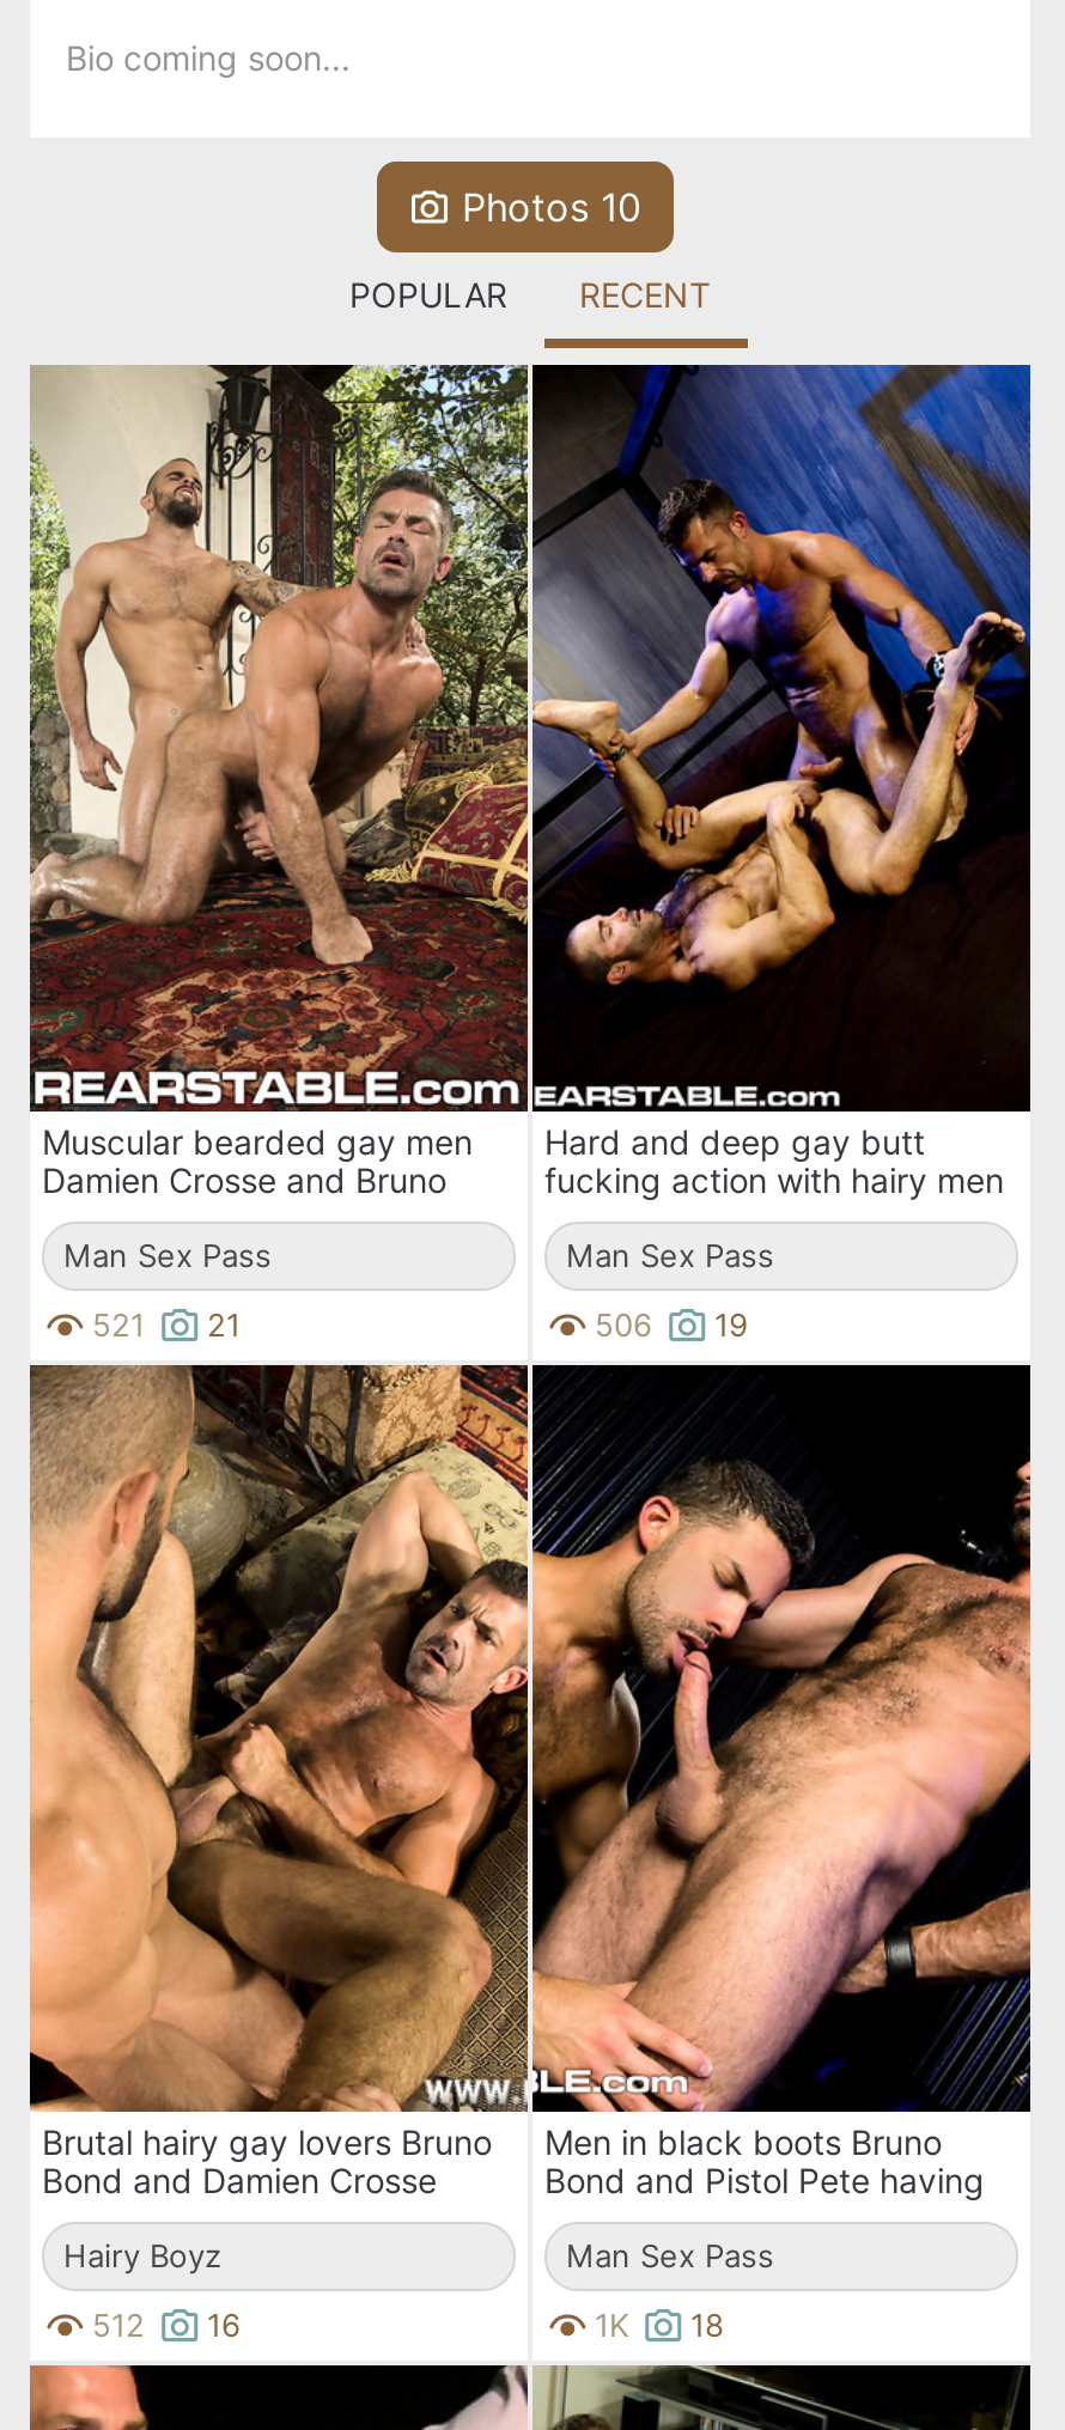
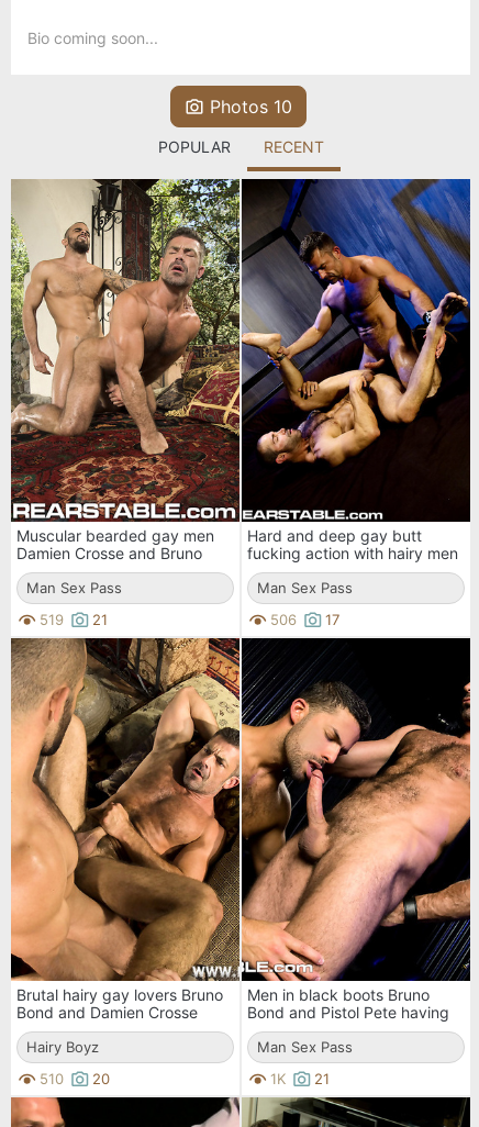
- 521 21
+ 519 21

- 506 19
+ 506 17

- 512
+ 510

- 16
+ 20

- 1K 18
+ 1K 21
